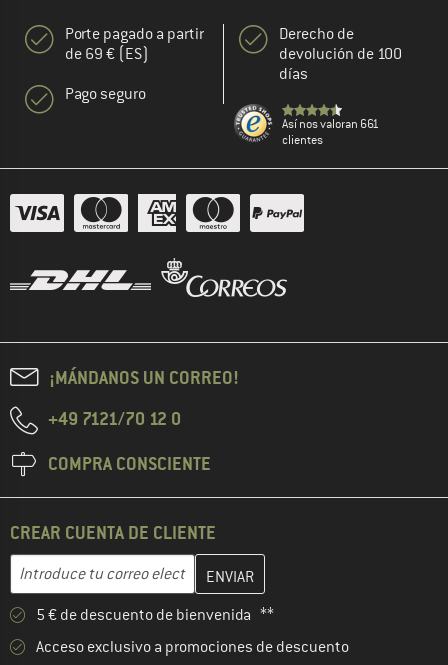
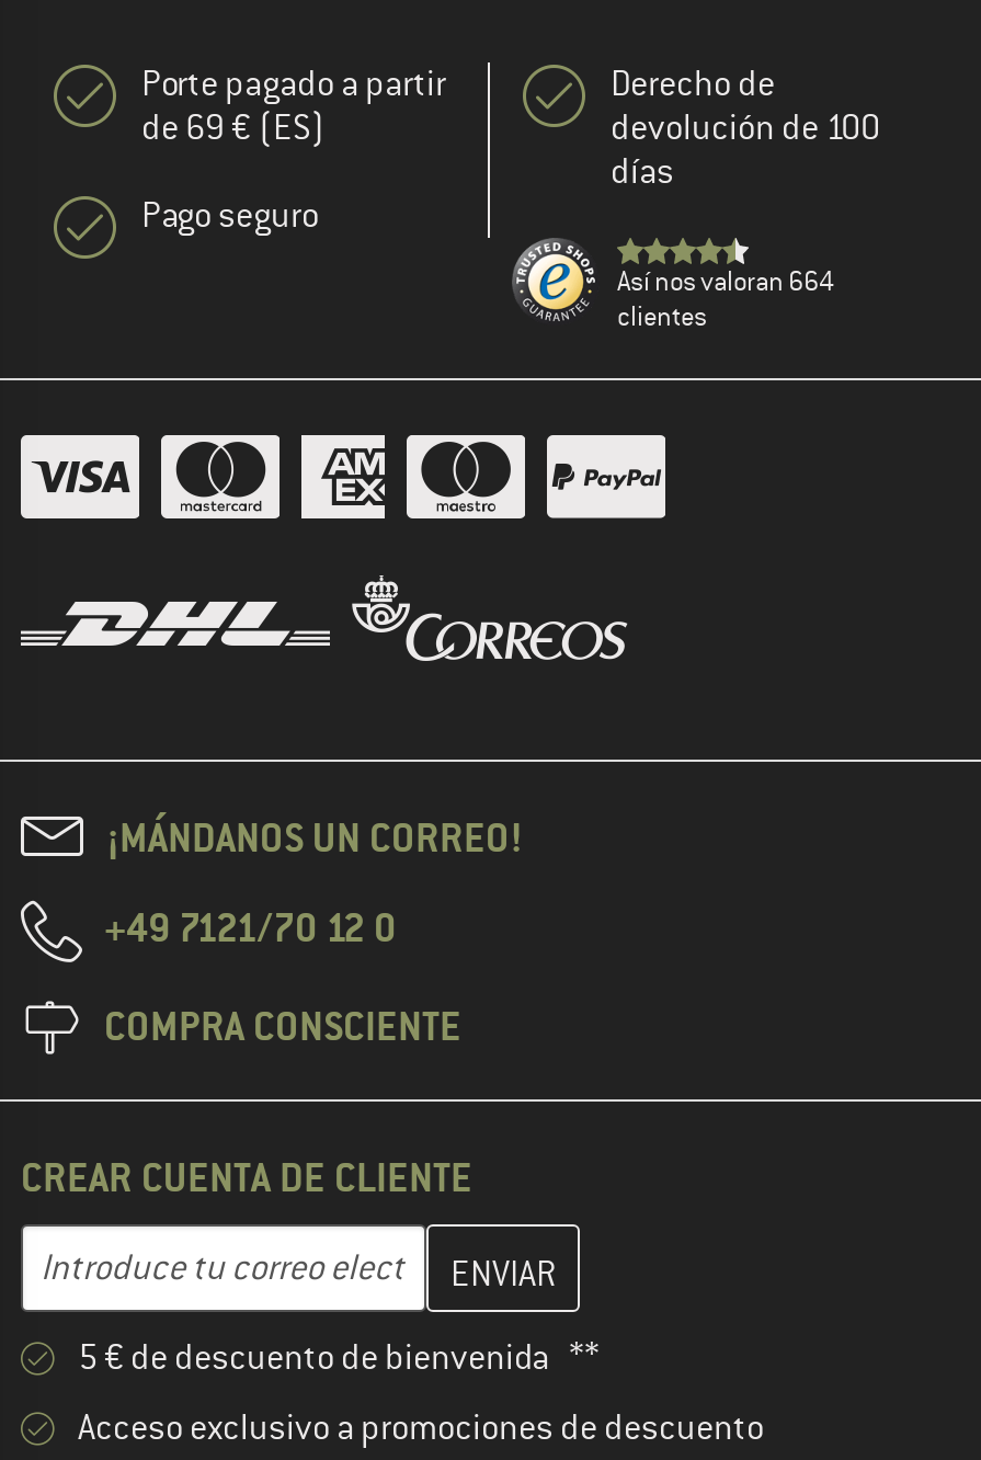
- Así nos valoran 661
+ Así nos valoran 664
